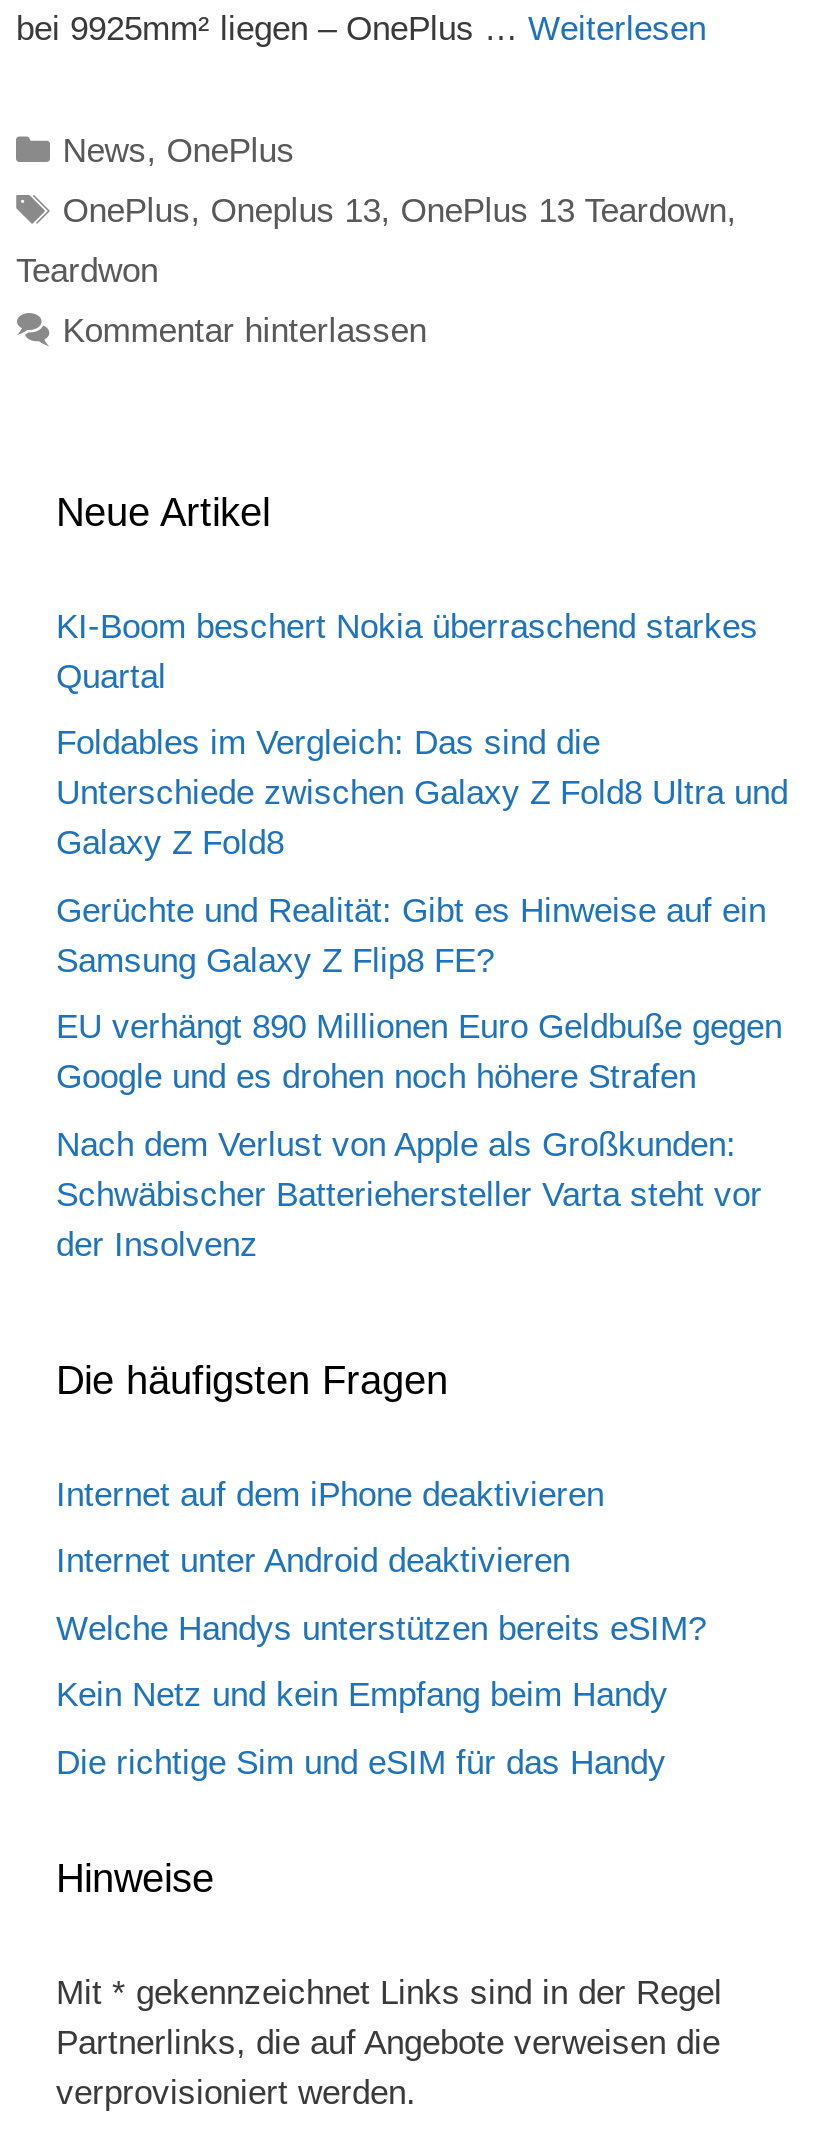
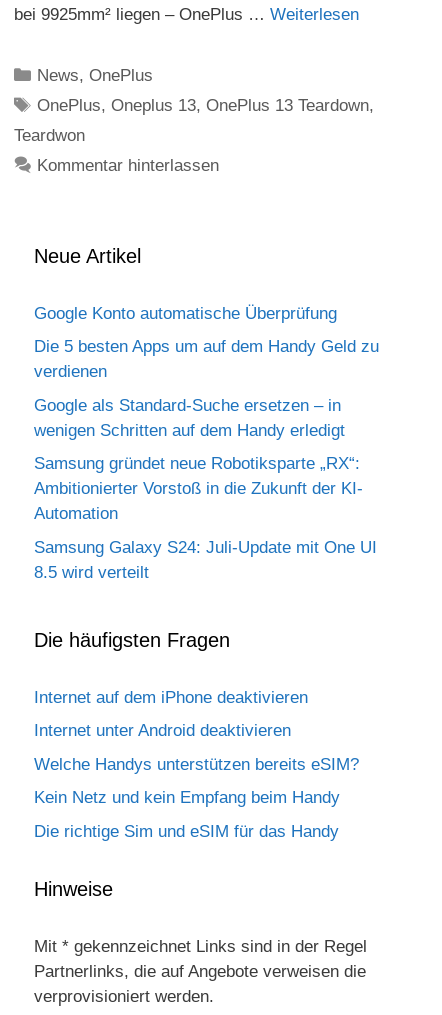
- KI-Boom beschert Nokia überraschend starkes
- Quartal
+ Google Konto automatische Überprüfung

- Foldables im Vergleich: Das sind die
- Unterschiede zwischen Galaxy Z Fold8 Ultra und
- Galaxy Z Fold8
+ Die 5 besten Apps um auf dem Handy Geld zu
+ verdienen

- Gerüchte und Realität: Gibt es Hinweise auf ein
- Samsung Galaxy Z Flip8 FE?
+ Google als Standard-Suche ersetzen – in
+ wenigen Schritten auf dem Handy erledigt

- EU verhängt 890 Millionen Euro Geldbuße gegen
- Google und es drohen noch höhere Strafen
+ Samsung gründet neue Robotiksparte „RX“:
+ Ambitionierter Vorstoß in die Zukunft der KI-
+ Automation

- Nach dem Verlust von Apple als Großkunden:
- Schwäbischer Batteriehersteller Varta steht vor
- der Insolvenz
+ Samsung Galaxy S24: Juli-Update mit One UI
+ 8.5 wird verteilt
